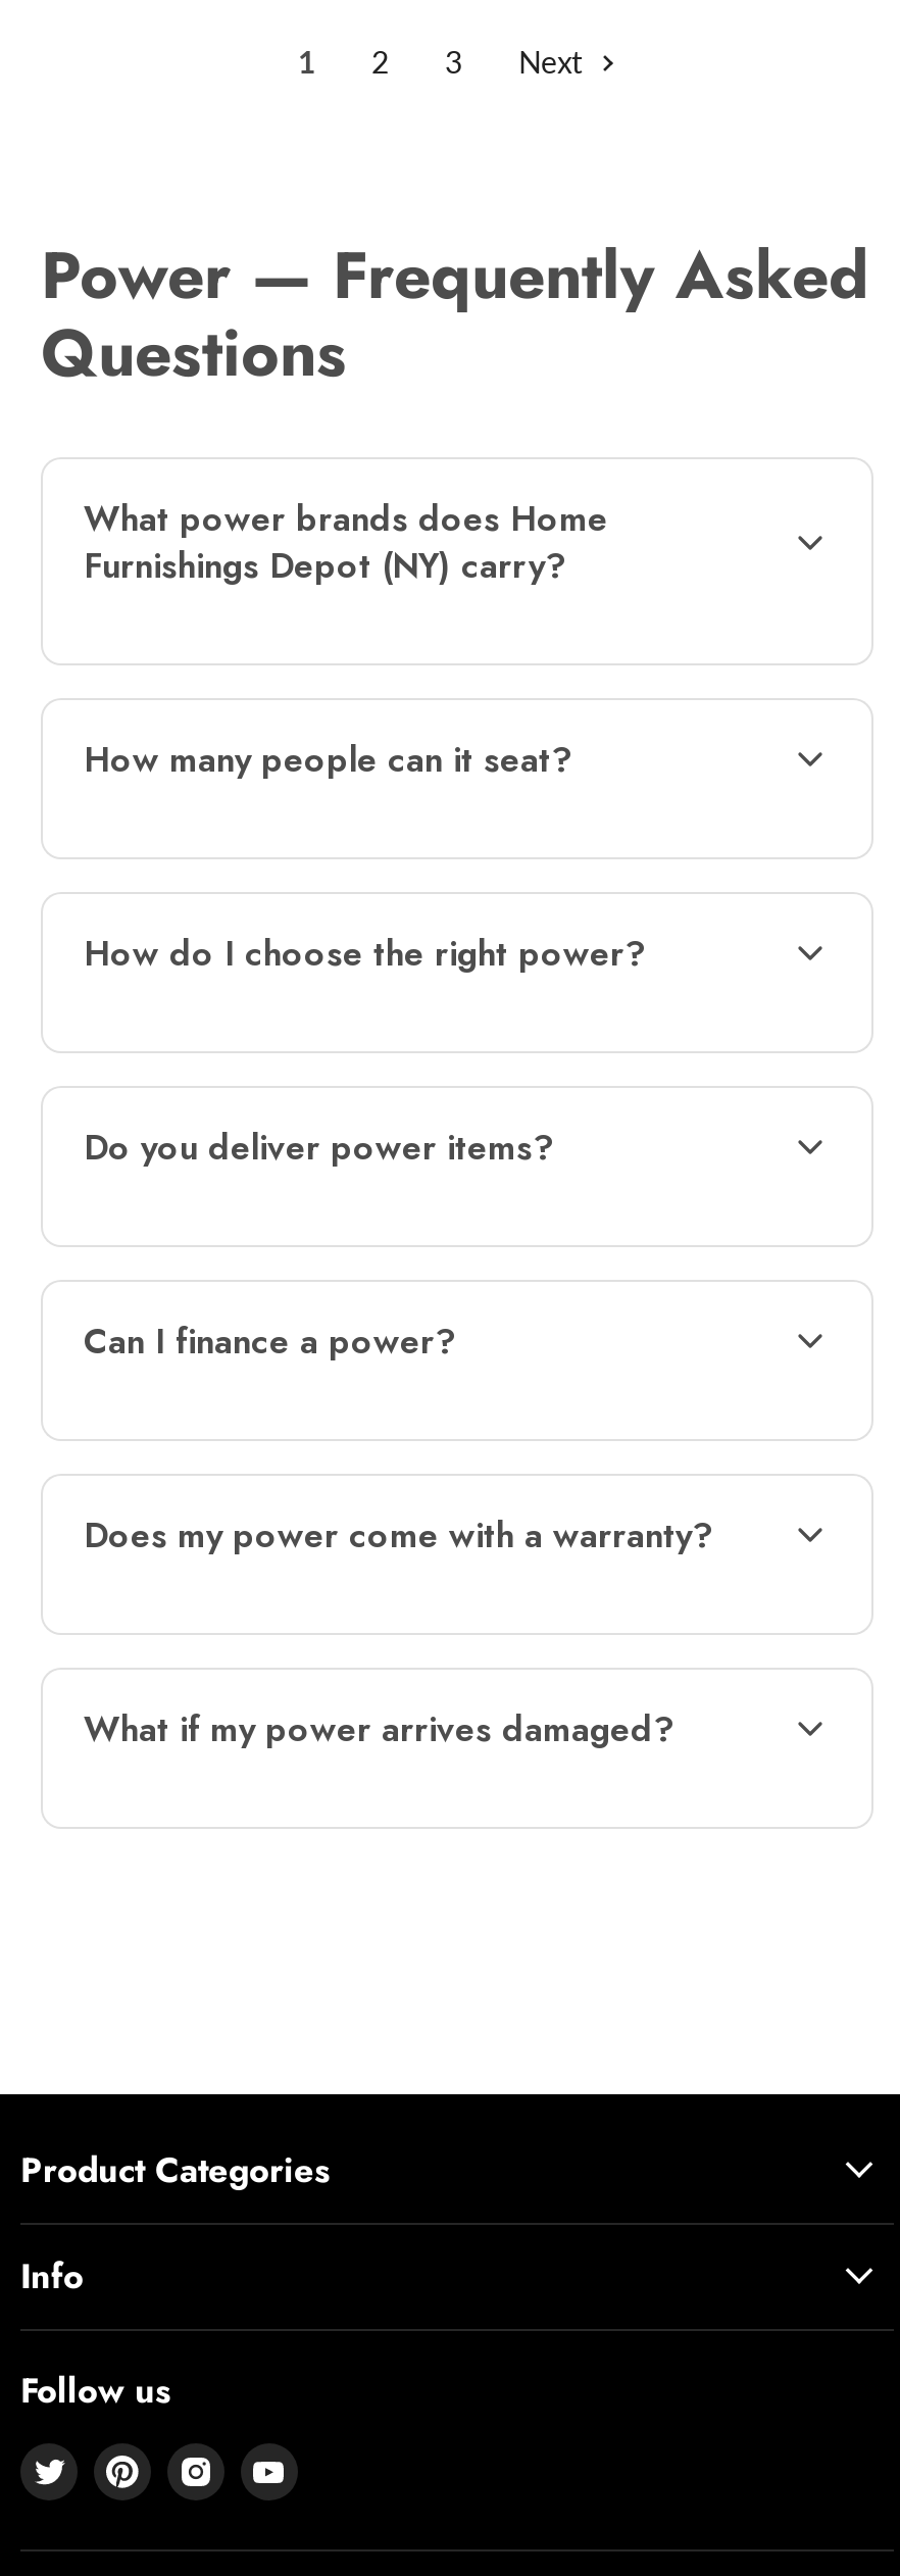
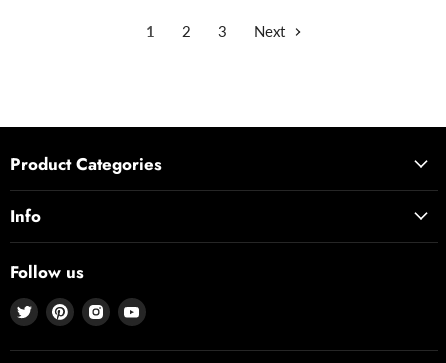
- Power — Frequently Asked
- Questions
- What power brands does Home
- Furnishings Depot (NY) carry?

- How many people can it seat?

- How do I choose the right power?

- Do you deliver power items?

- Can I finance a power?

- Does my power come with a warranty?

- What if my power arrives damaged?
